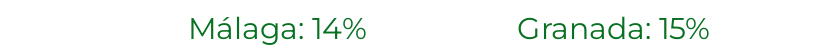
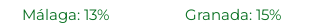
- Málaga: 14%
+ Málaga: 13%
